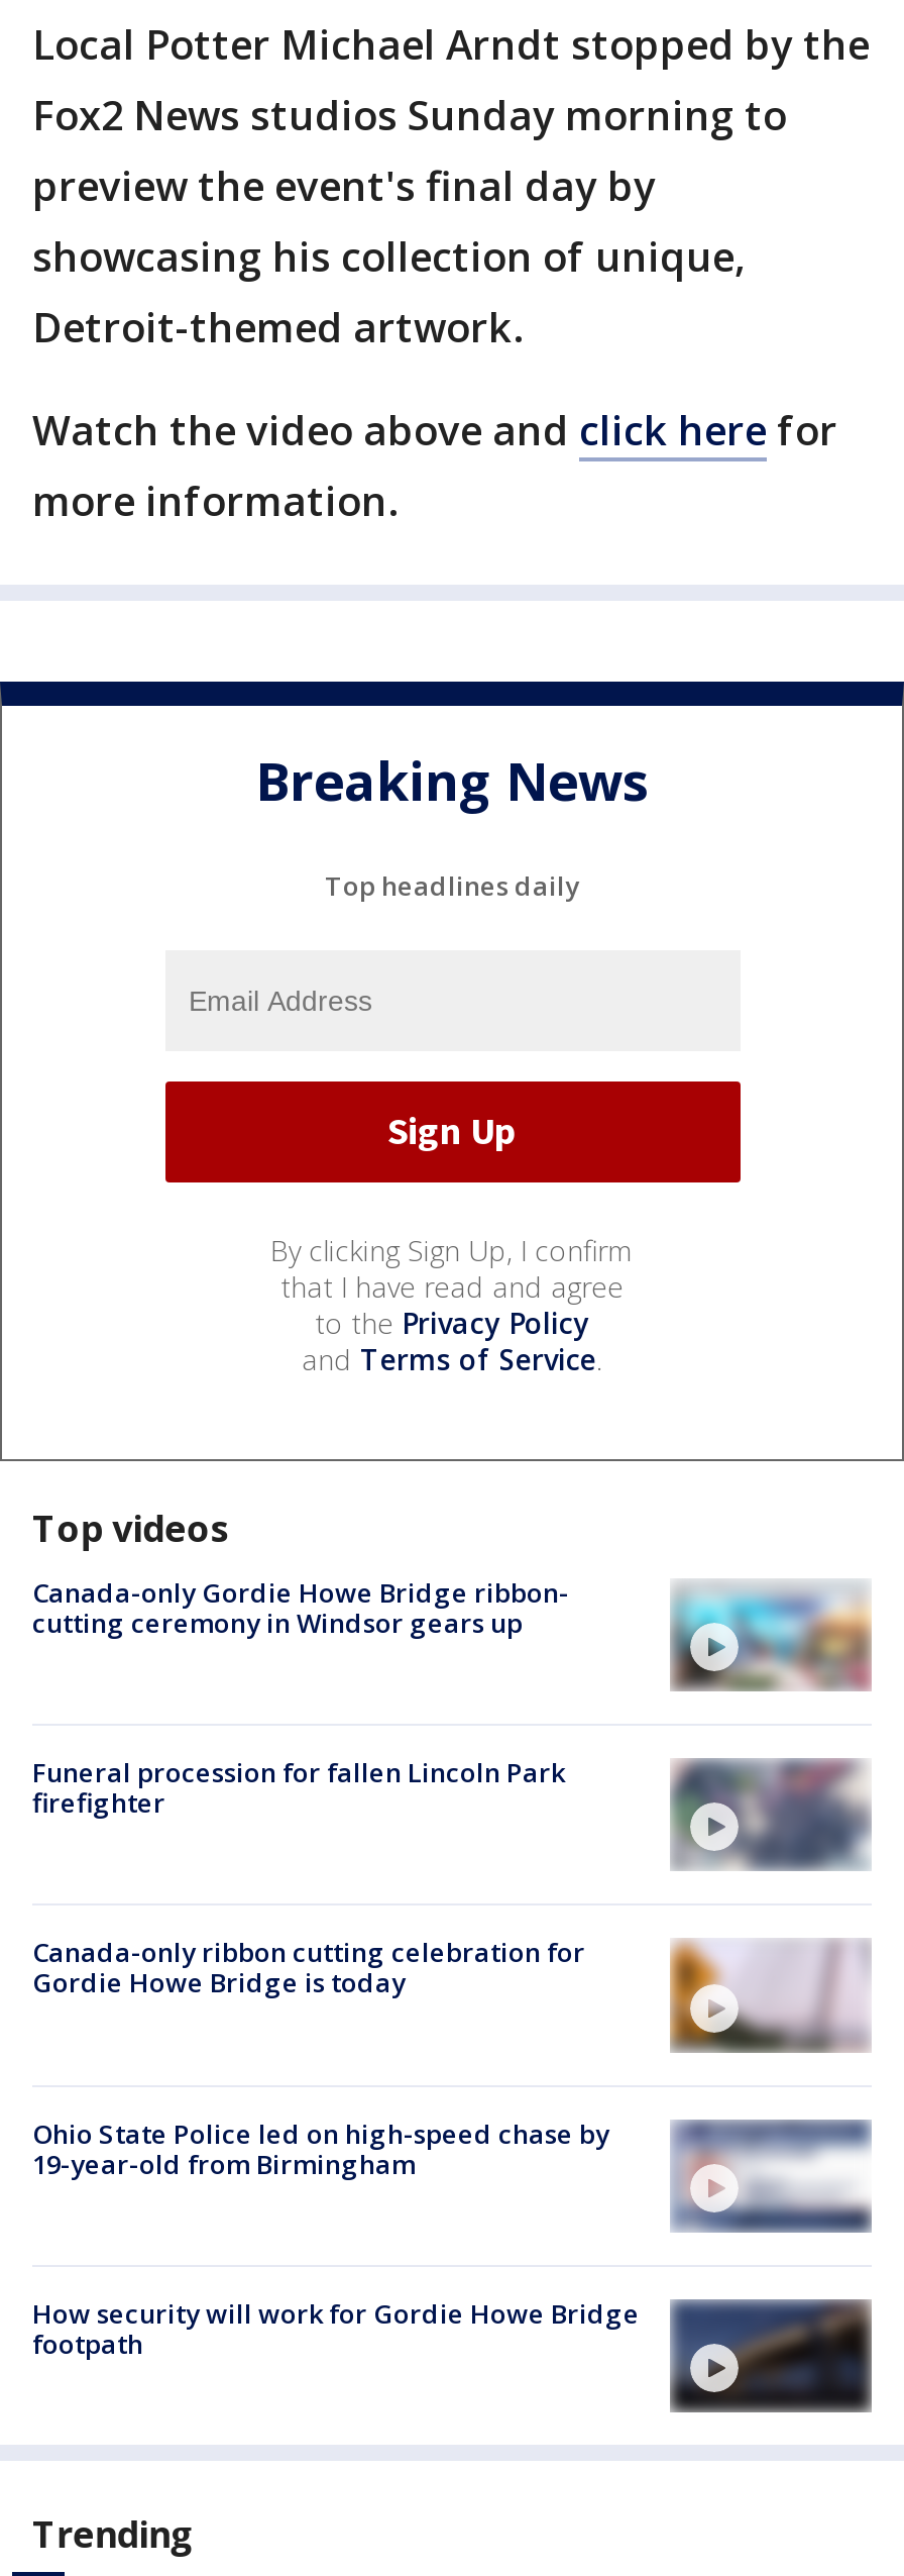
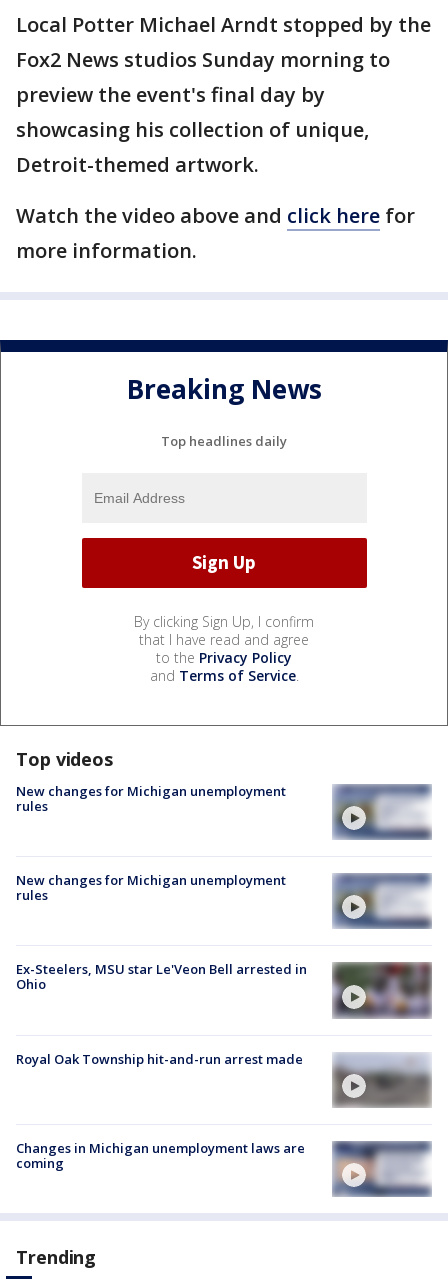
- Canada-only Gordie Howe Bridge ribbon-
- cutting ceremony in Windsor gears up
+ New changes for Michigan unemployment
+ rules

- [image]
+ [image]

- Funeral procession for fallen Lincoln Park
- firefighter
+ New changes for Michigan unemployment
+ rules

- [image]
+ [image]

- Canada-only ribbon cutting celebration for
- Gordie Howe Bridge is today
+ Ex-Steelers, MSU star Le'Veon Bell arrested in
+ Ohio

- [image]
+ [image]

- [image]
- Ohio State Police led on high-speed chase by
- 19-year-old from Birmingham
+ [image]
+ Royal Oak Township hit-and-run arrest made

- [image]
- How security will work for Gordie Howe Bridge
- footpath
+ [image]
+ Changes in Michigan unemployment laws are
+ coming
